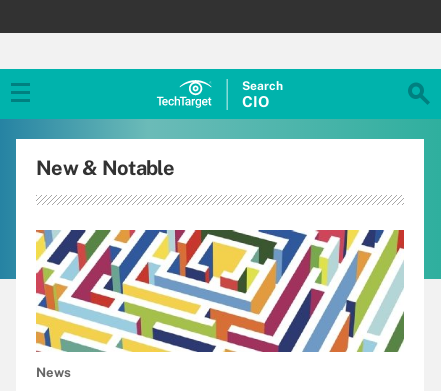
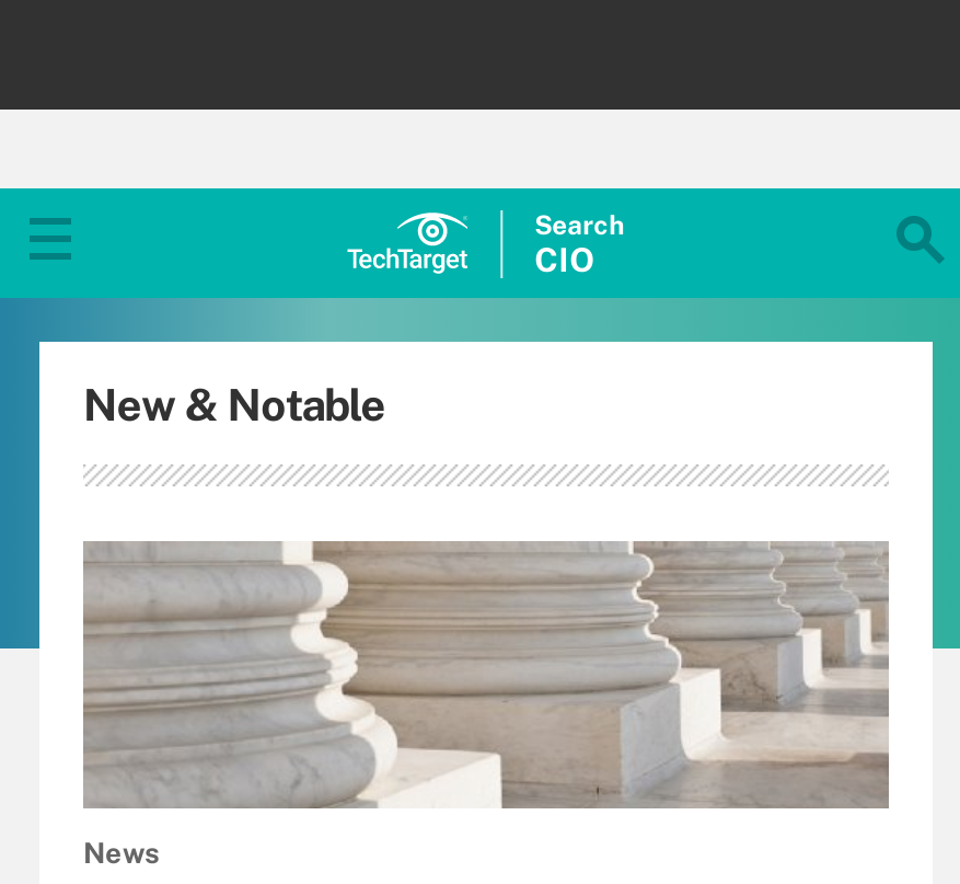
- [image]
+ [image]
